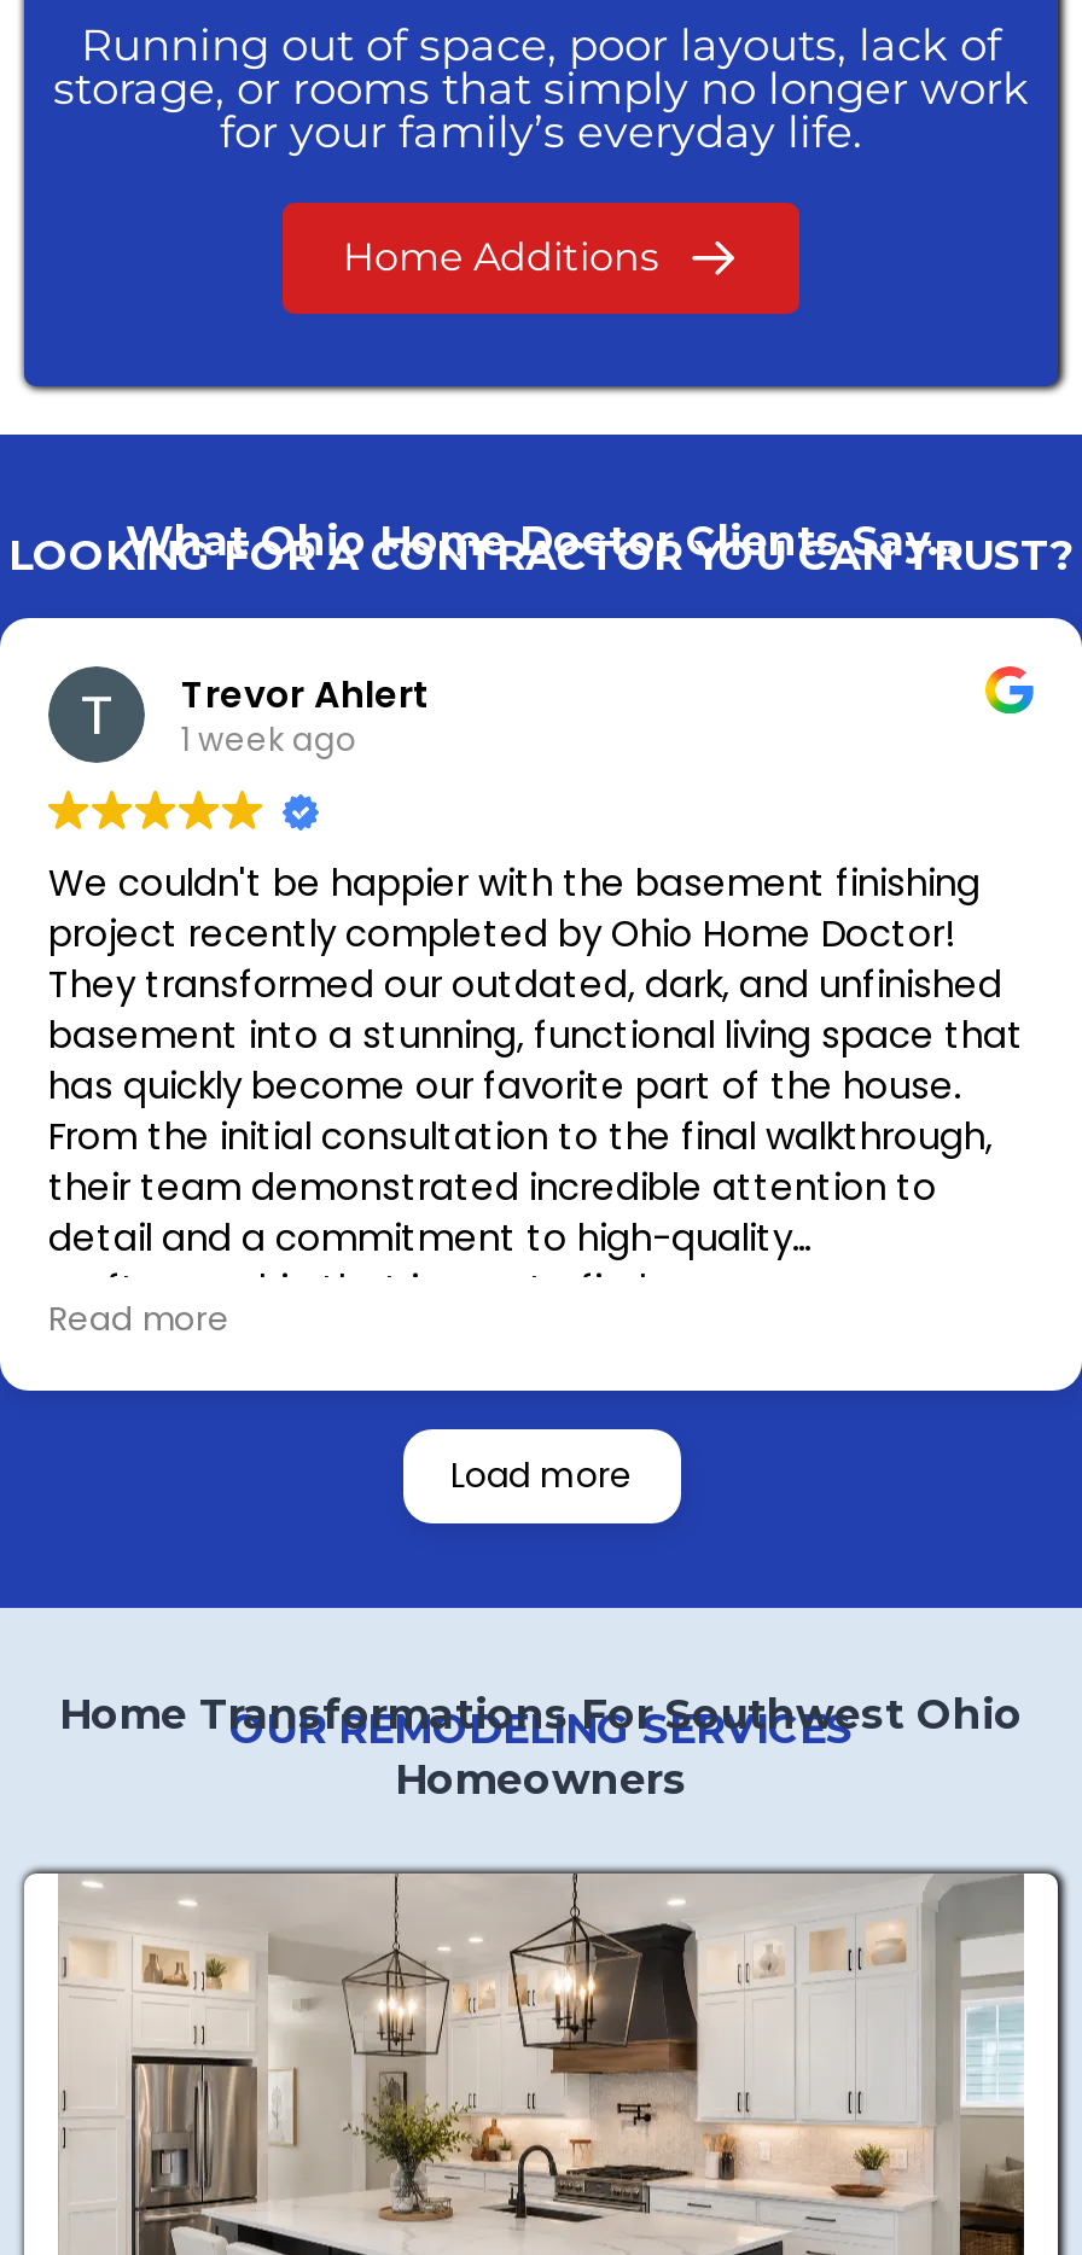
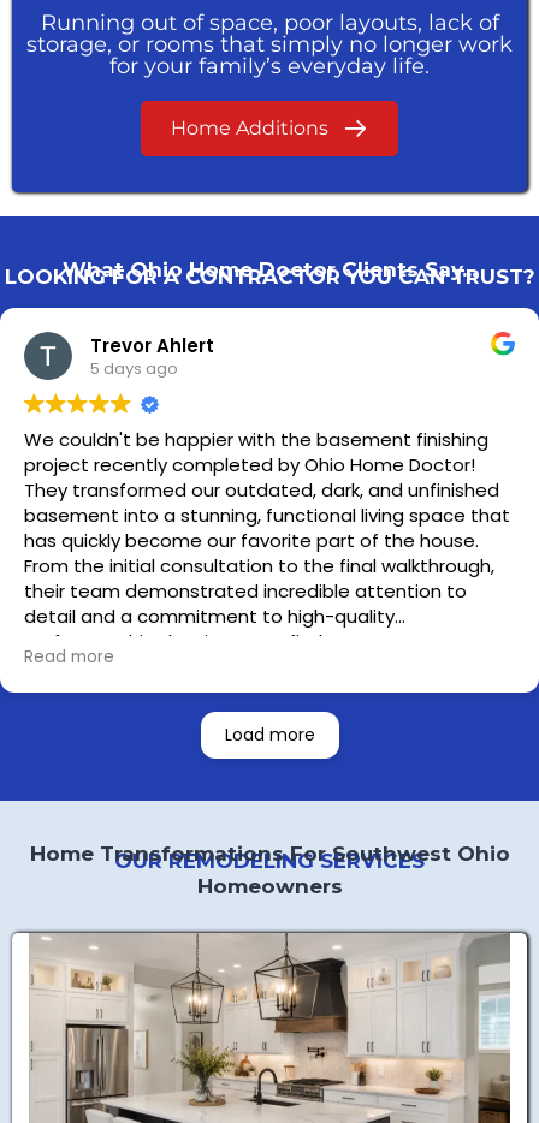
- 1 week ago
+ 5 days ago
